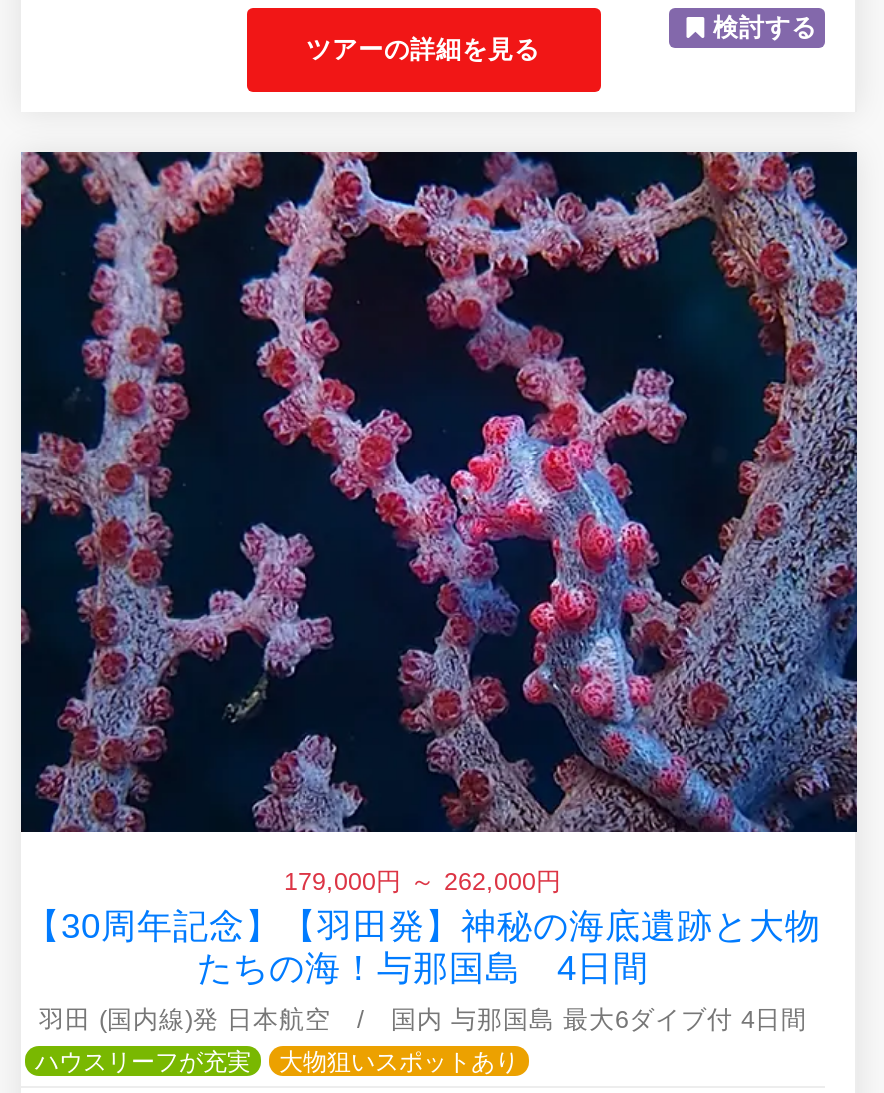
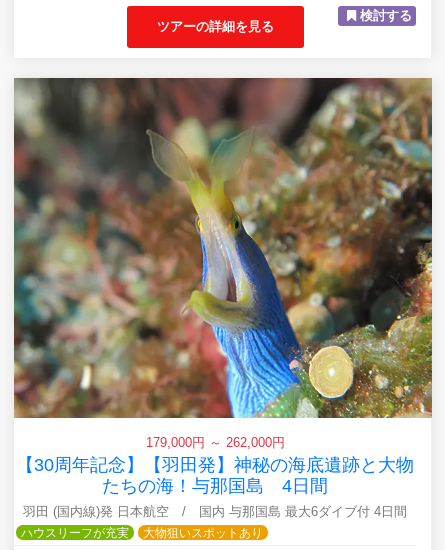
- [image]
+ [image]
